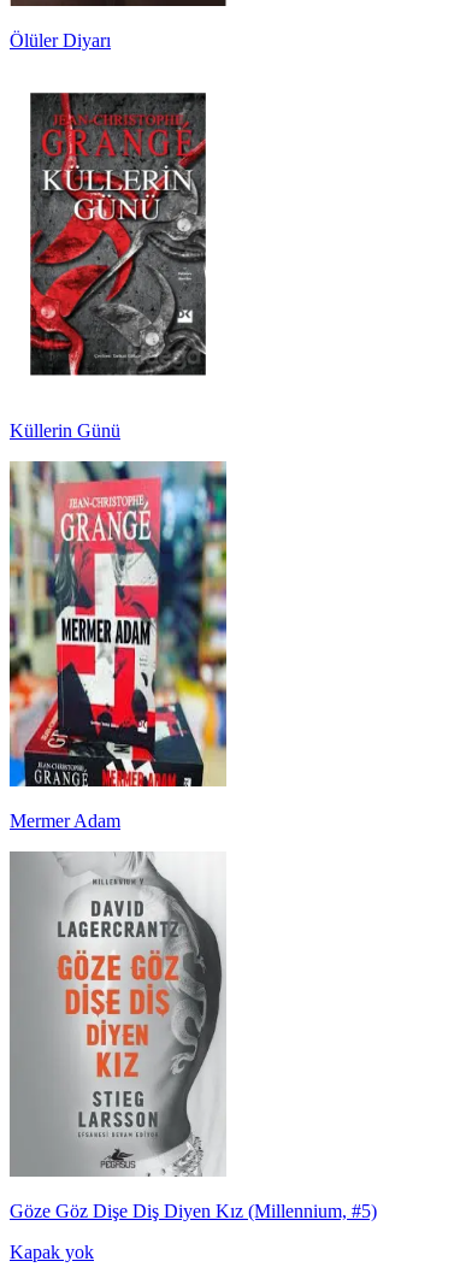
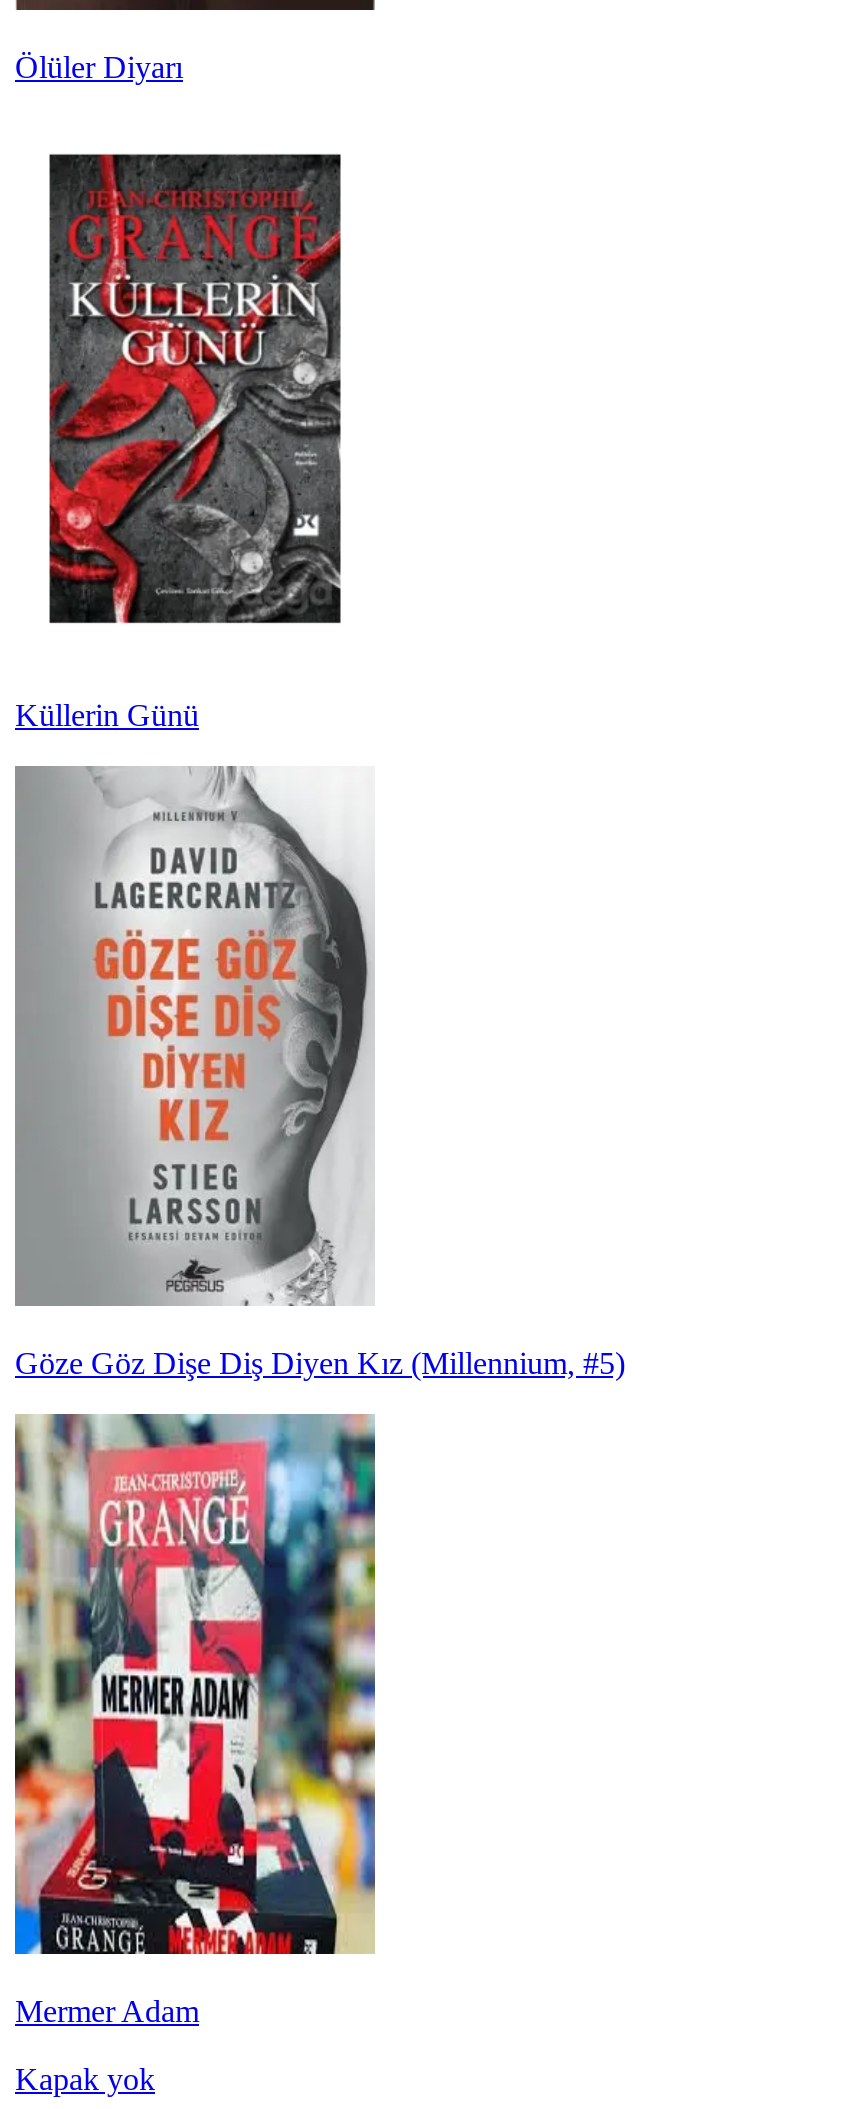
moved down: [image] | Mermer Adam

moved up: [image] | Göze Göz Dişe Diş Diyen Kız (Millennium, #5)
